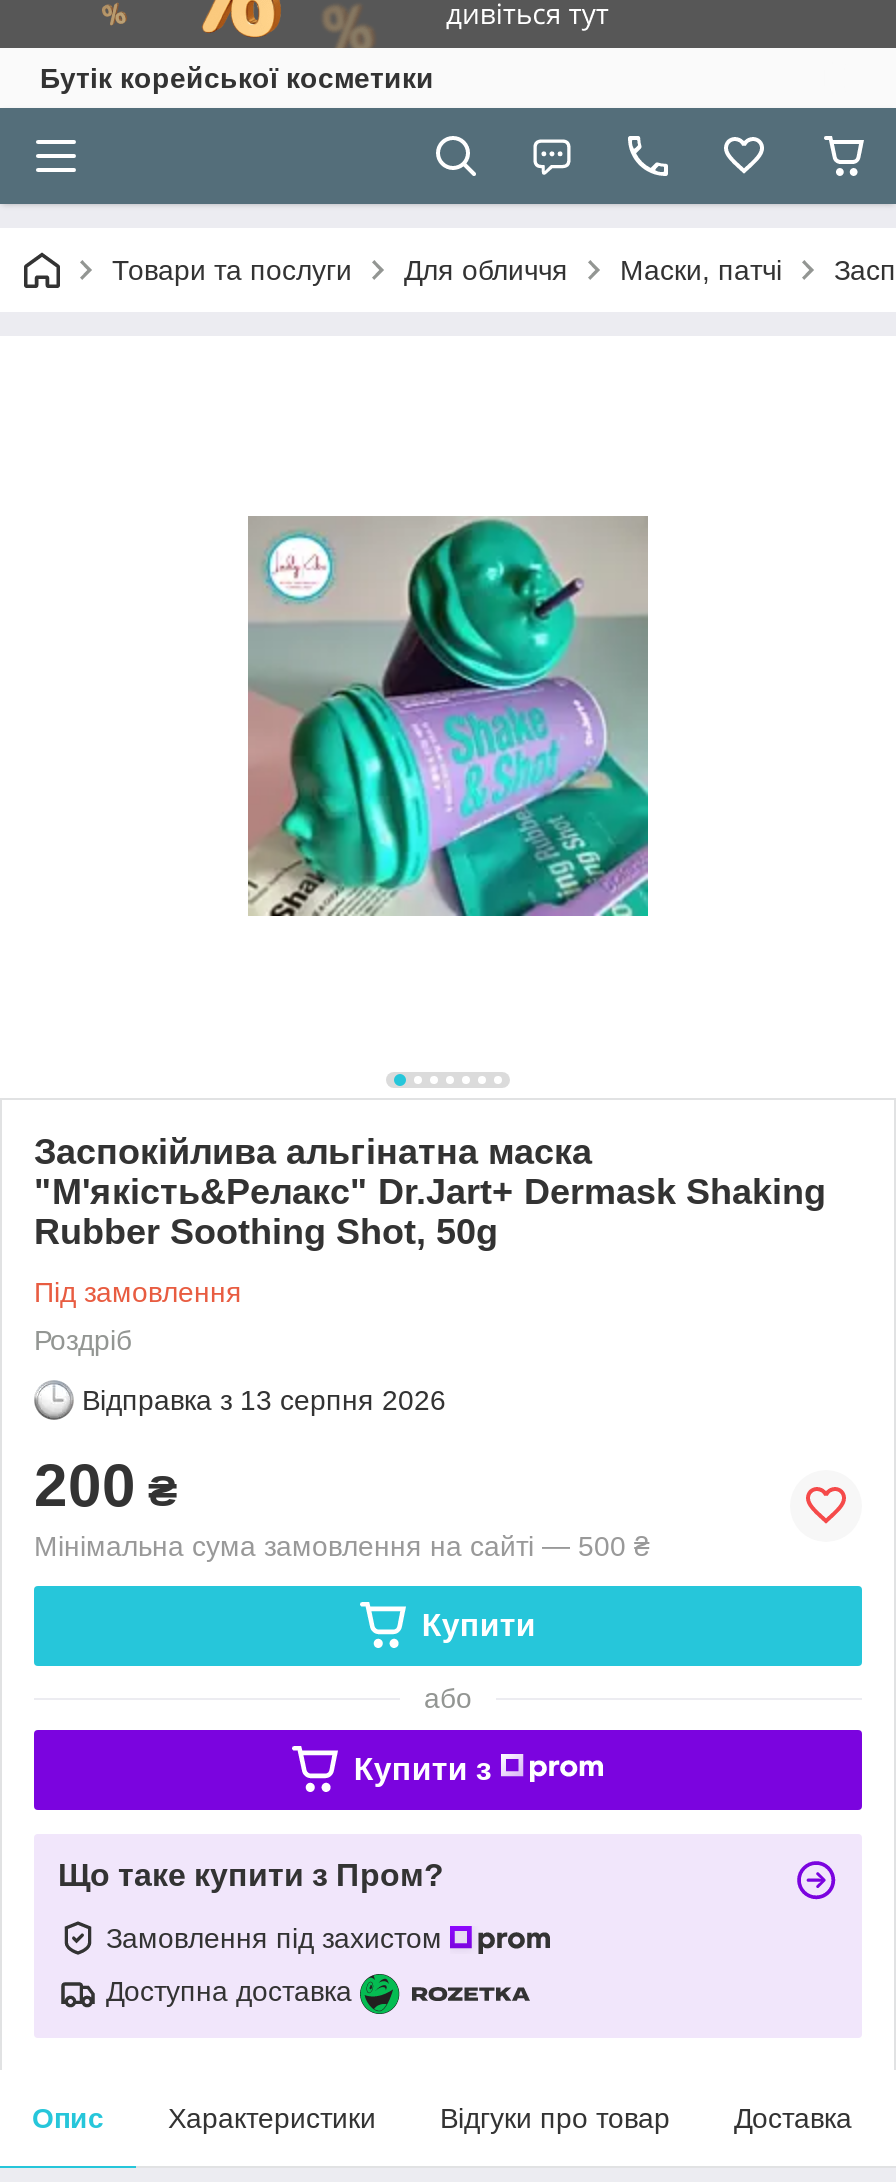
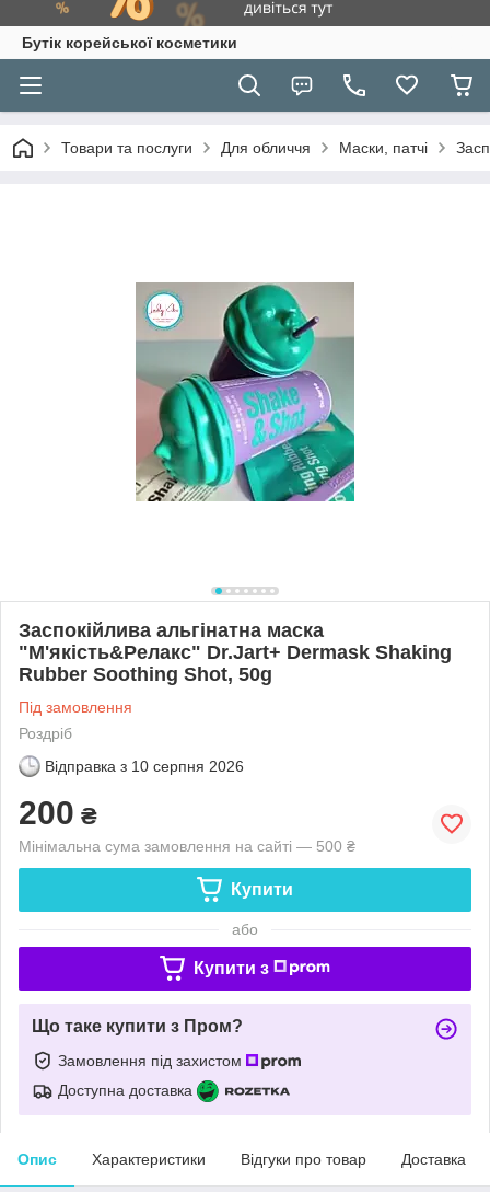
- Відправка з 13 серпня 2026
+ Відправка з 10 серпня 2026
